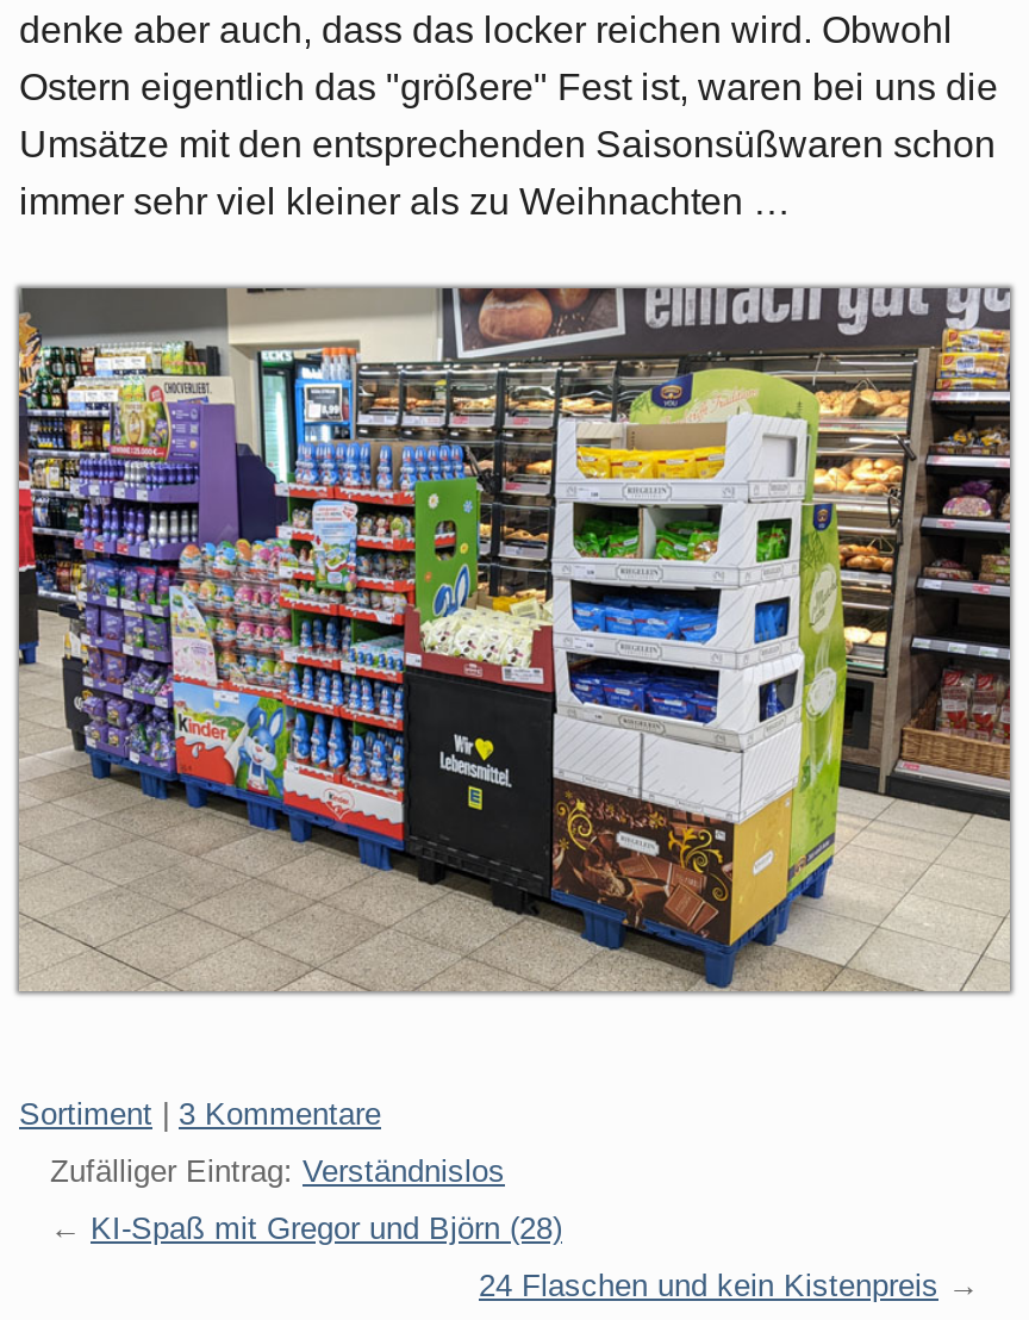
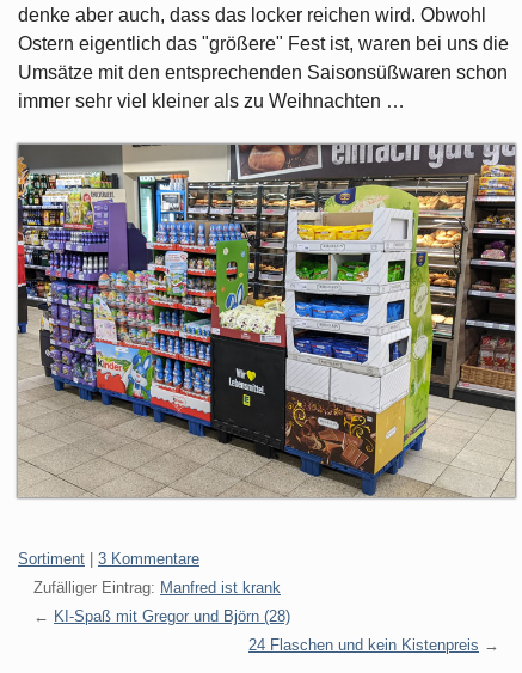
- Zufälliger Eintrag: Verständnislos
+ Zufälliger Eintrag: Manfred ist krank
